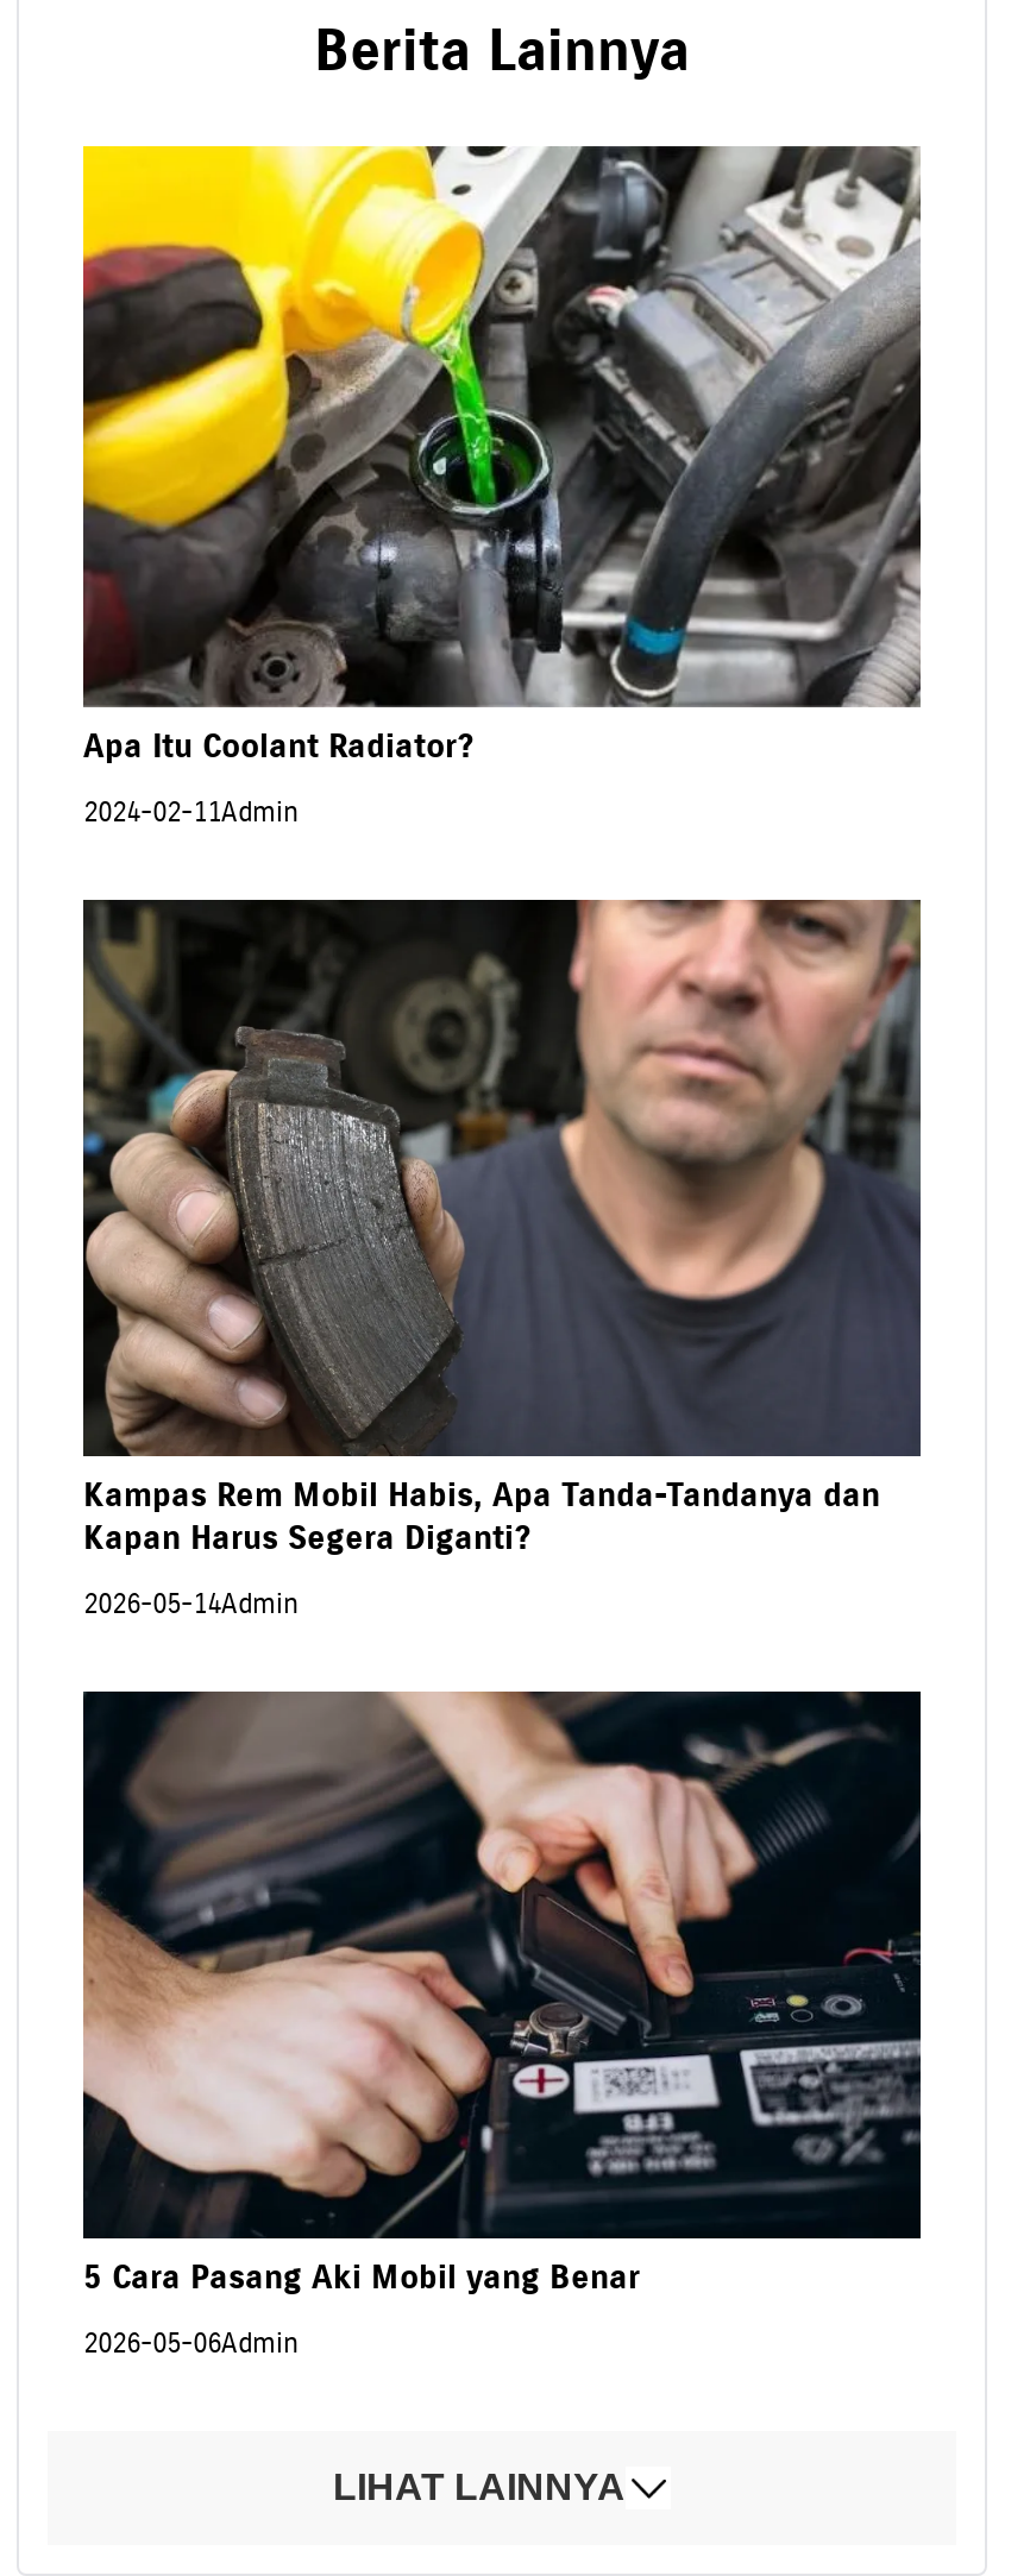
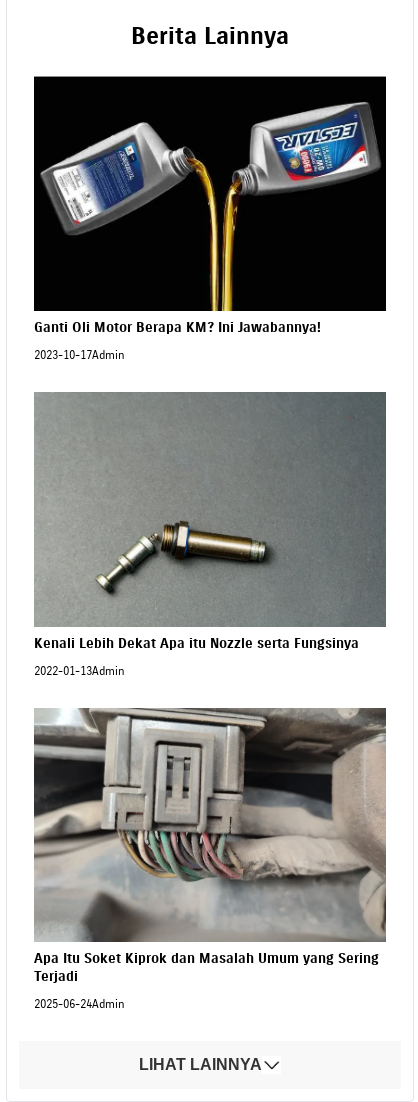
- [image]
- Apa Itu Coolant Radiator?
+ [image]
+ Ganti Oli Motor Berapa KM? Ini Jawabannya!

- 2024-02-11Admin
+ 2023-10-17Admin

- [image]
- Kampas Rem Mobil Habis, Apa Tanda-Tandanya dan
- Kapan Harus Segera Diganti?
+ [image]
+ Kenali Lebih Dekat Apa itu Nozzle serta Fungsinya

- 2026-05-14Admin
+ 2022-01-13Admin

- [image]
- 5 Cara Pasang Aki Mobil yang Benar
+ [image]
+ Apa Itu Soket Kiprok dan Masalah Umum yang Sering
+ Terjadi

- 2026-05-06Admin
+ 2025-06-24Admin
